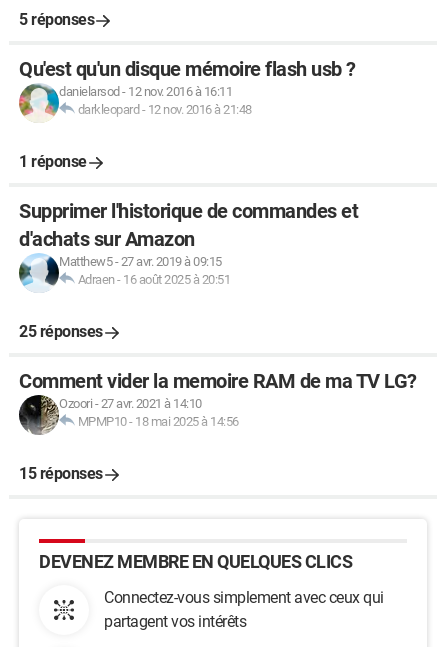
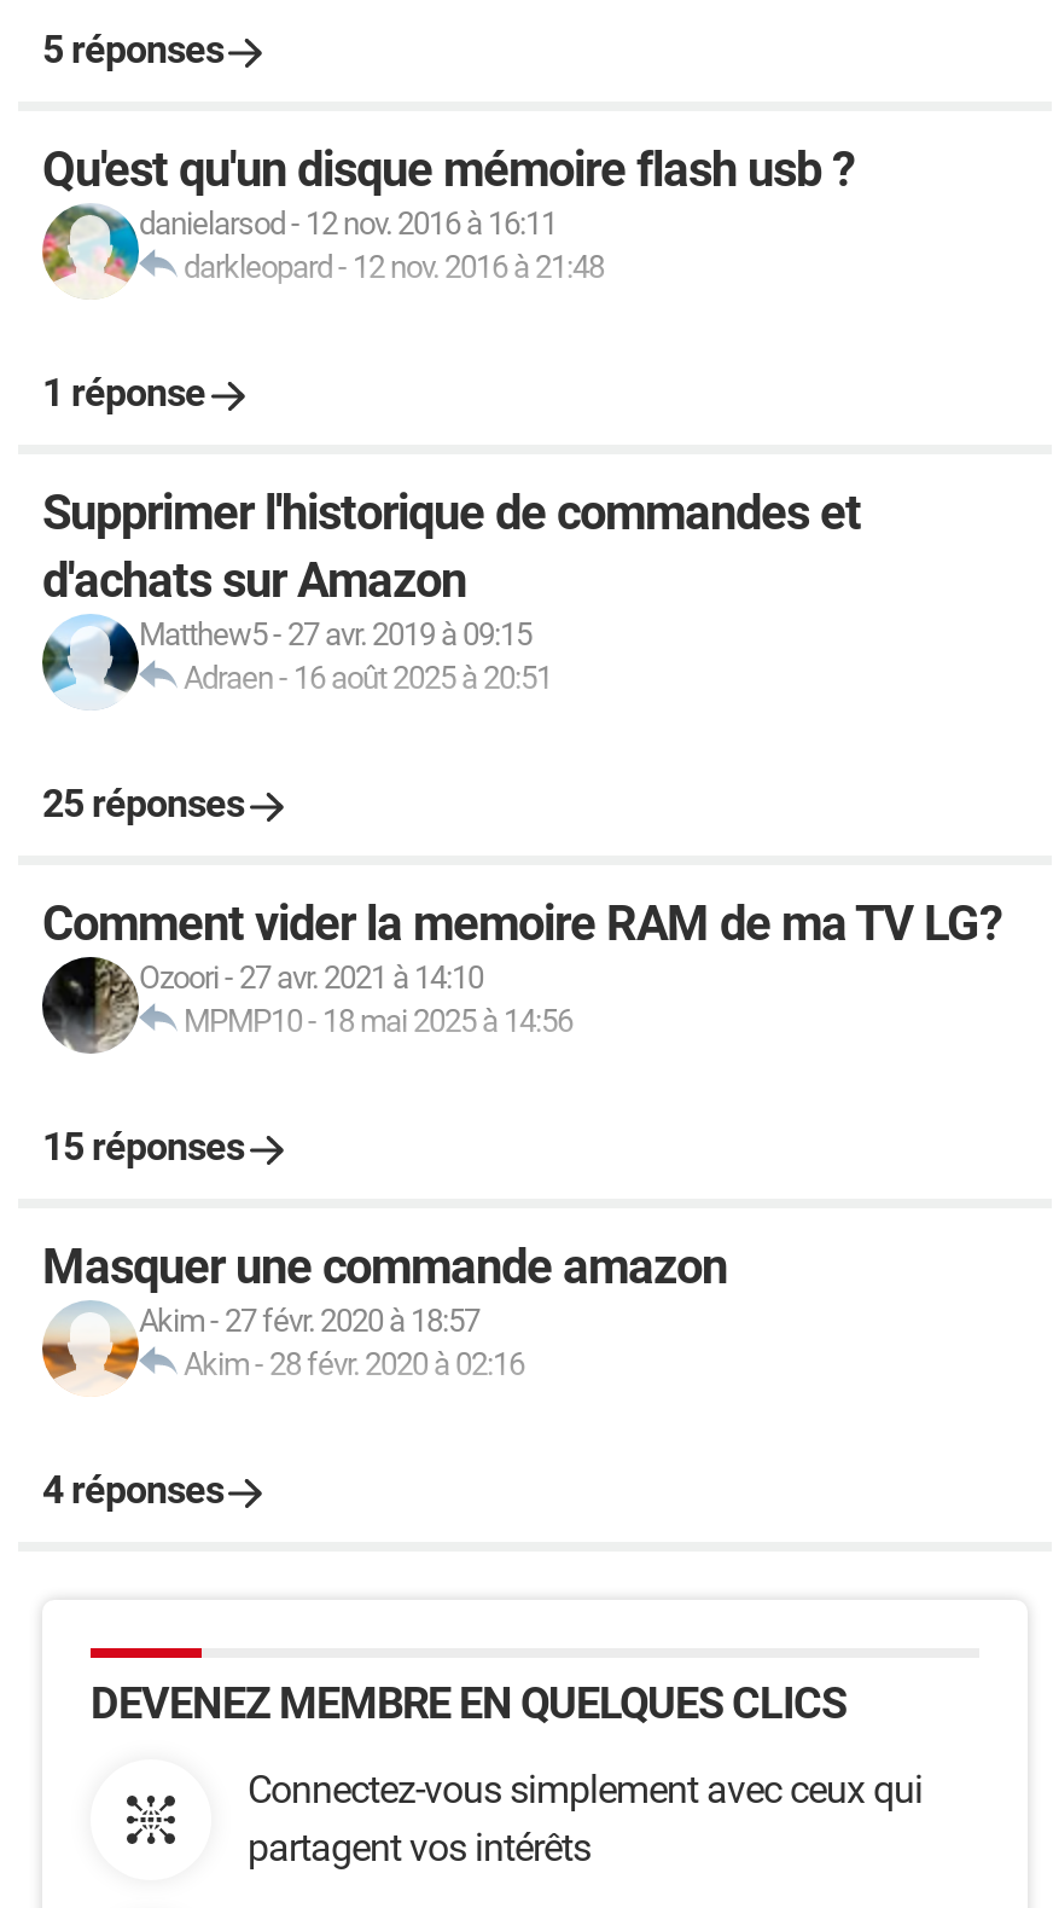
+ [image]
+ Masquer une commande amazon
+ Akim- 27 févr. 2020 à 18:57
+ Akim- 28 févr. 2020 à 02:16
+ 4 réponses
